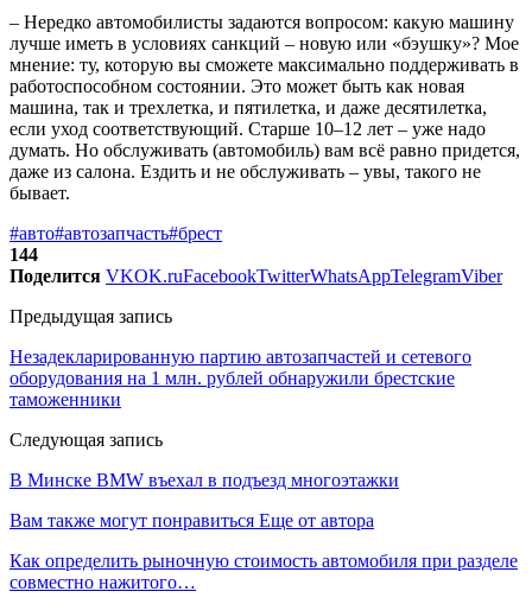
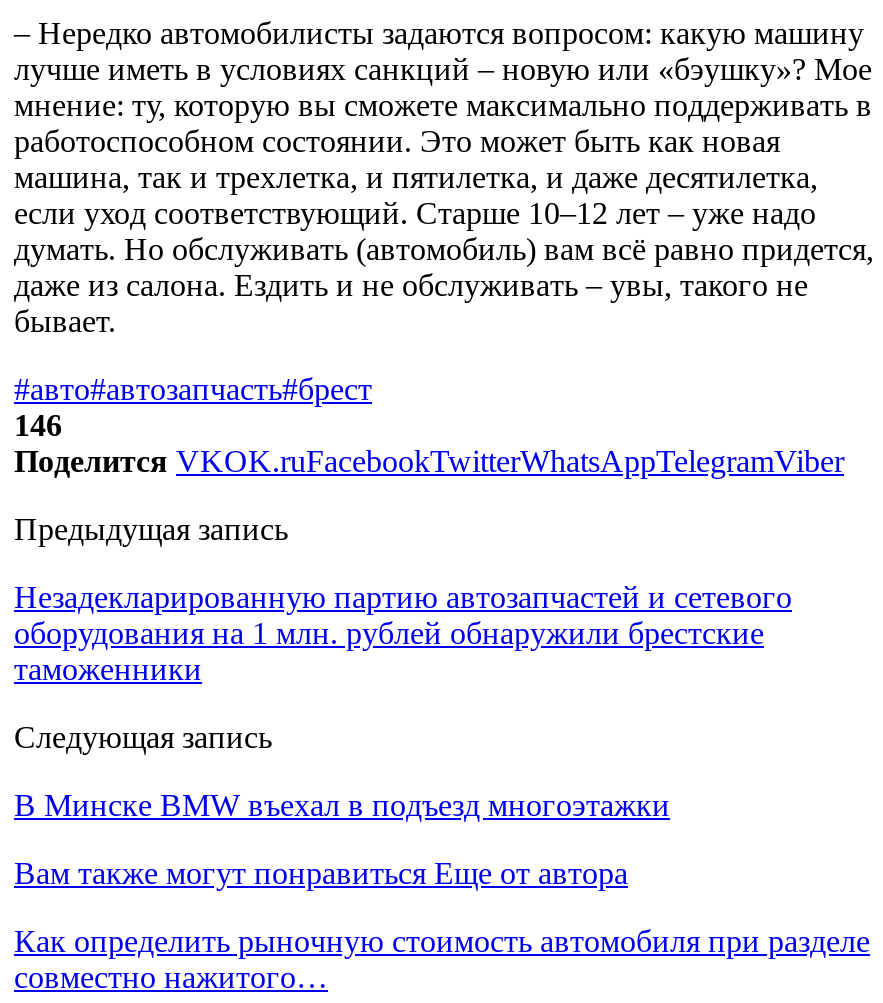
- 144
+ 146
